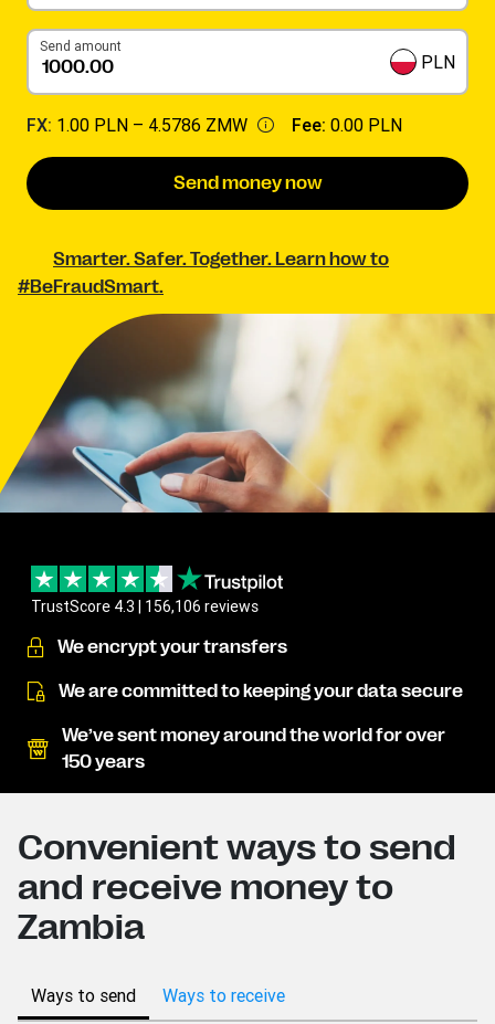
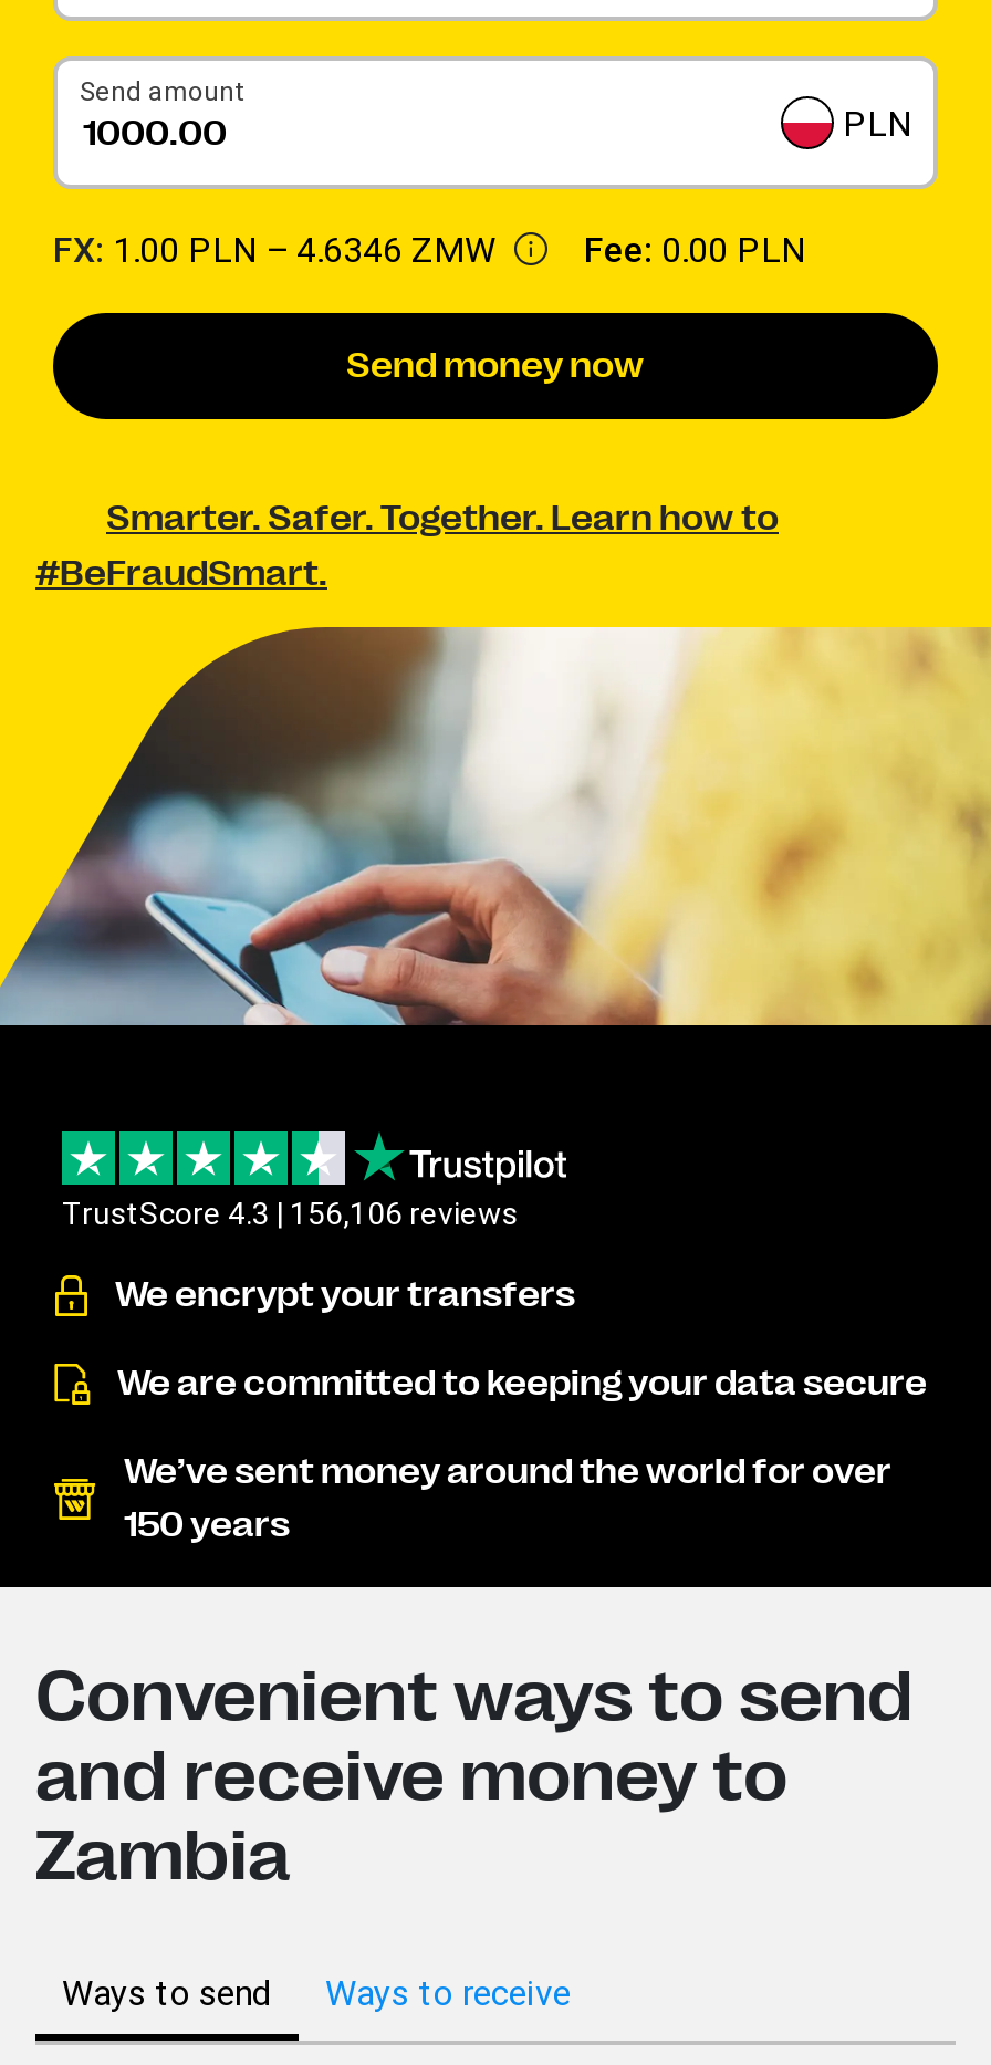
- FX: 1.00 PLN – 4.5786 ZMW Fee: 0.00 PLN
+ FX: 1.00 PLN – 4.6346 ZMW Fee: 0.00 PLN
